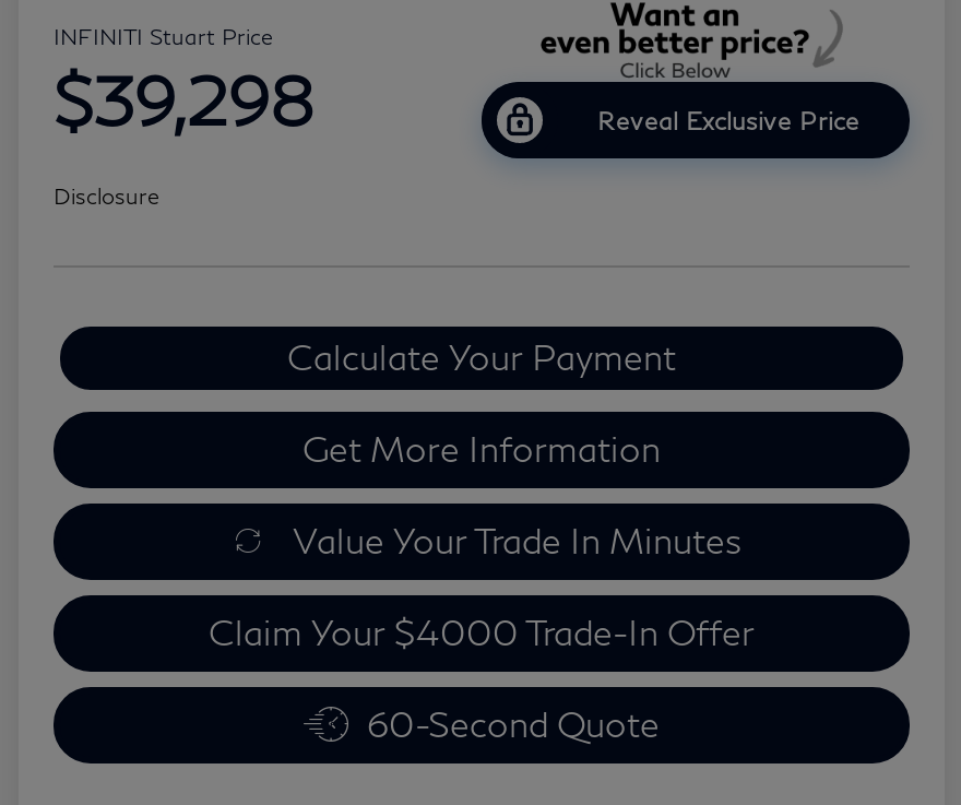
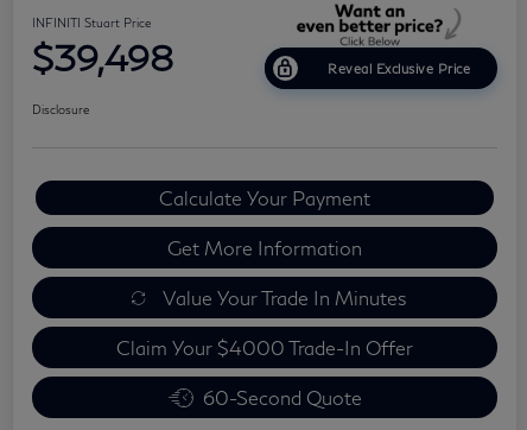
- $39,298
+ $39,498
